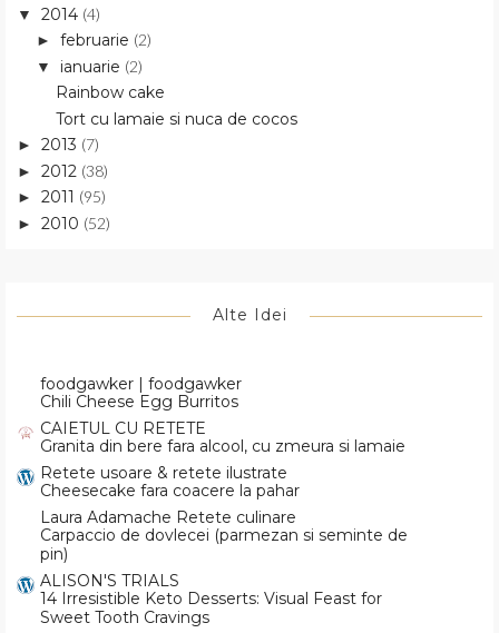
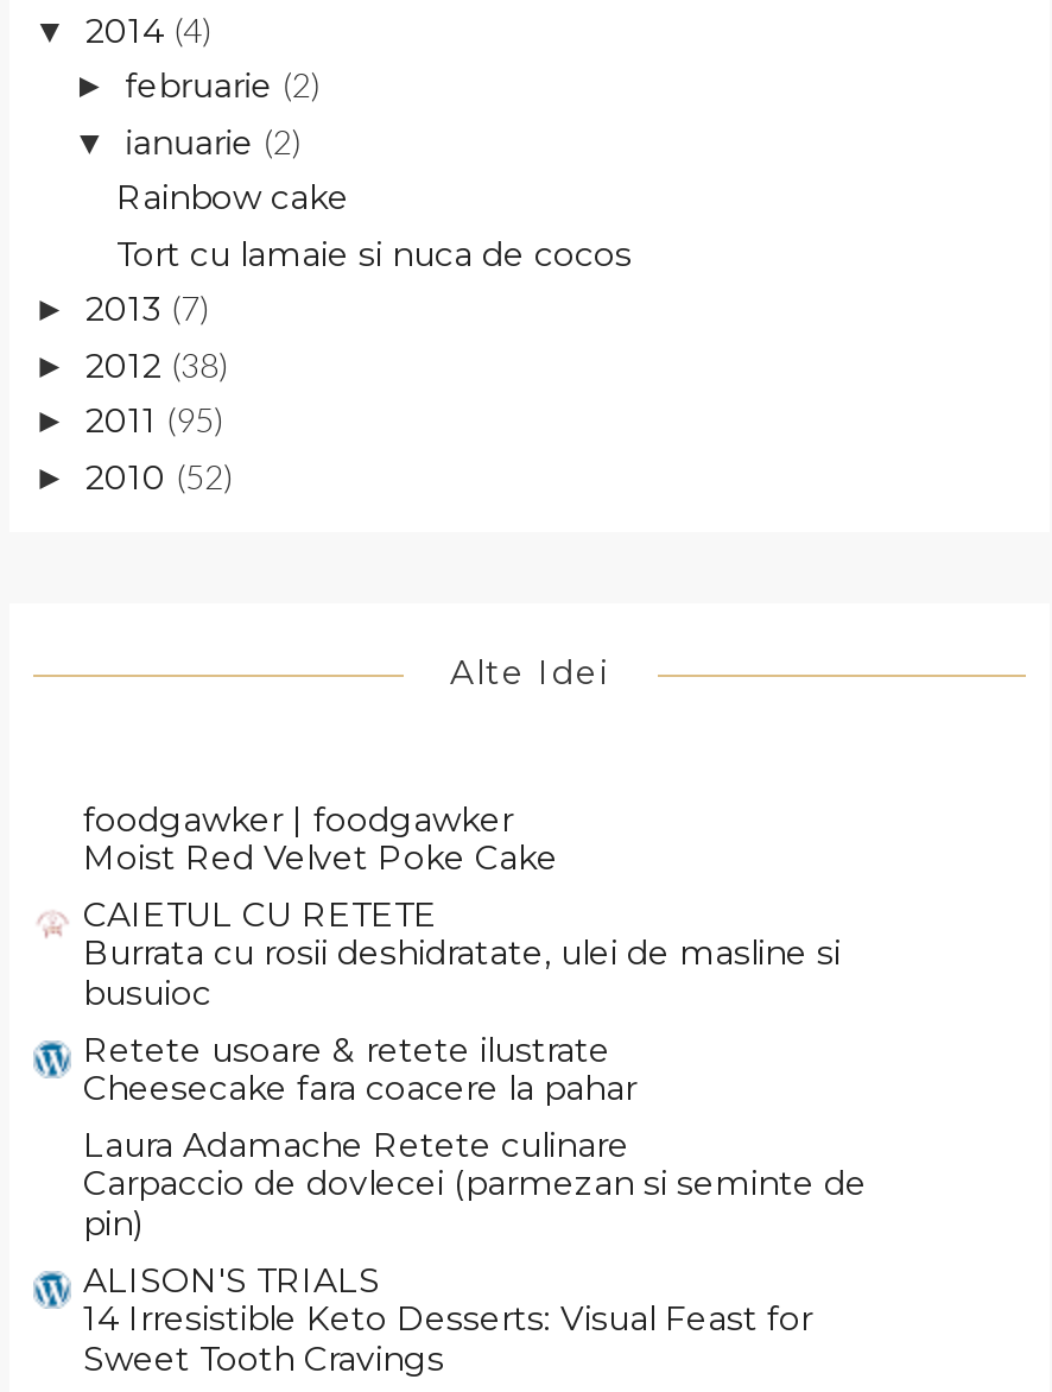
- Chili Cheese Egg Burritos
+ Moist Red Velvet Poke Cake

- Granita din bere fara alcool, cu zmeura si lamaie
+ Burrata cu rosii deshidratate, ulei de masline si
+ busuioc
